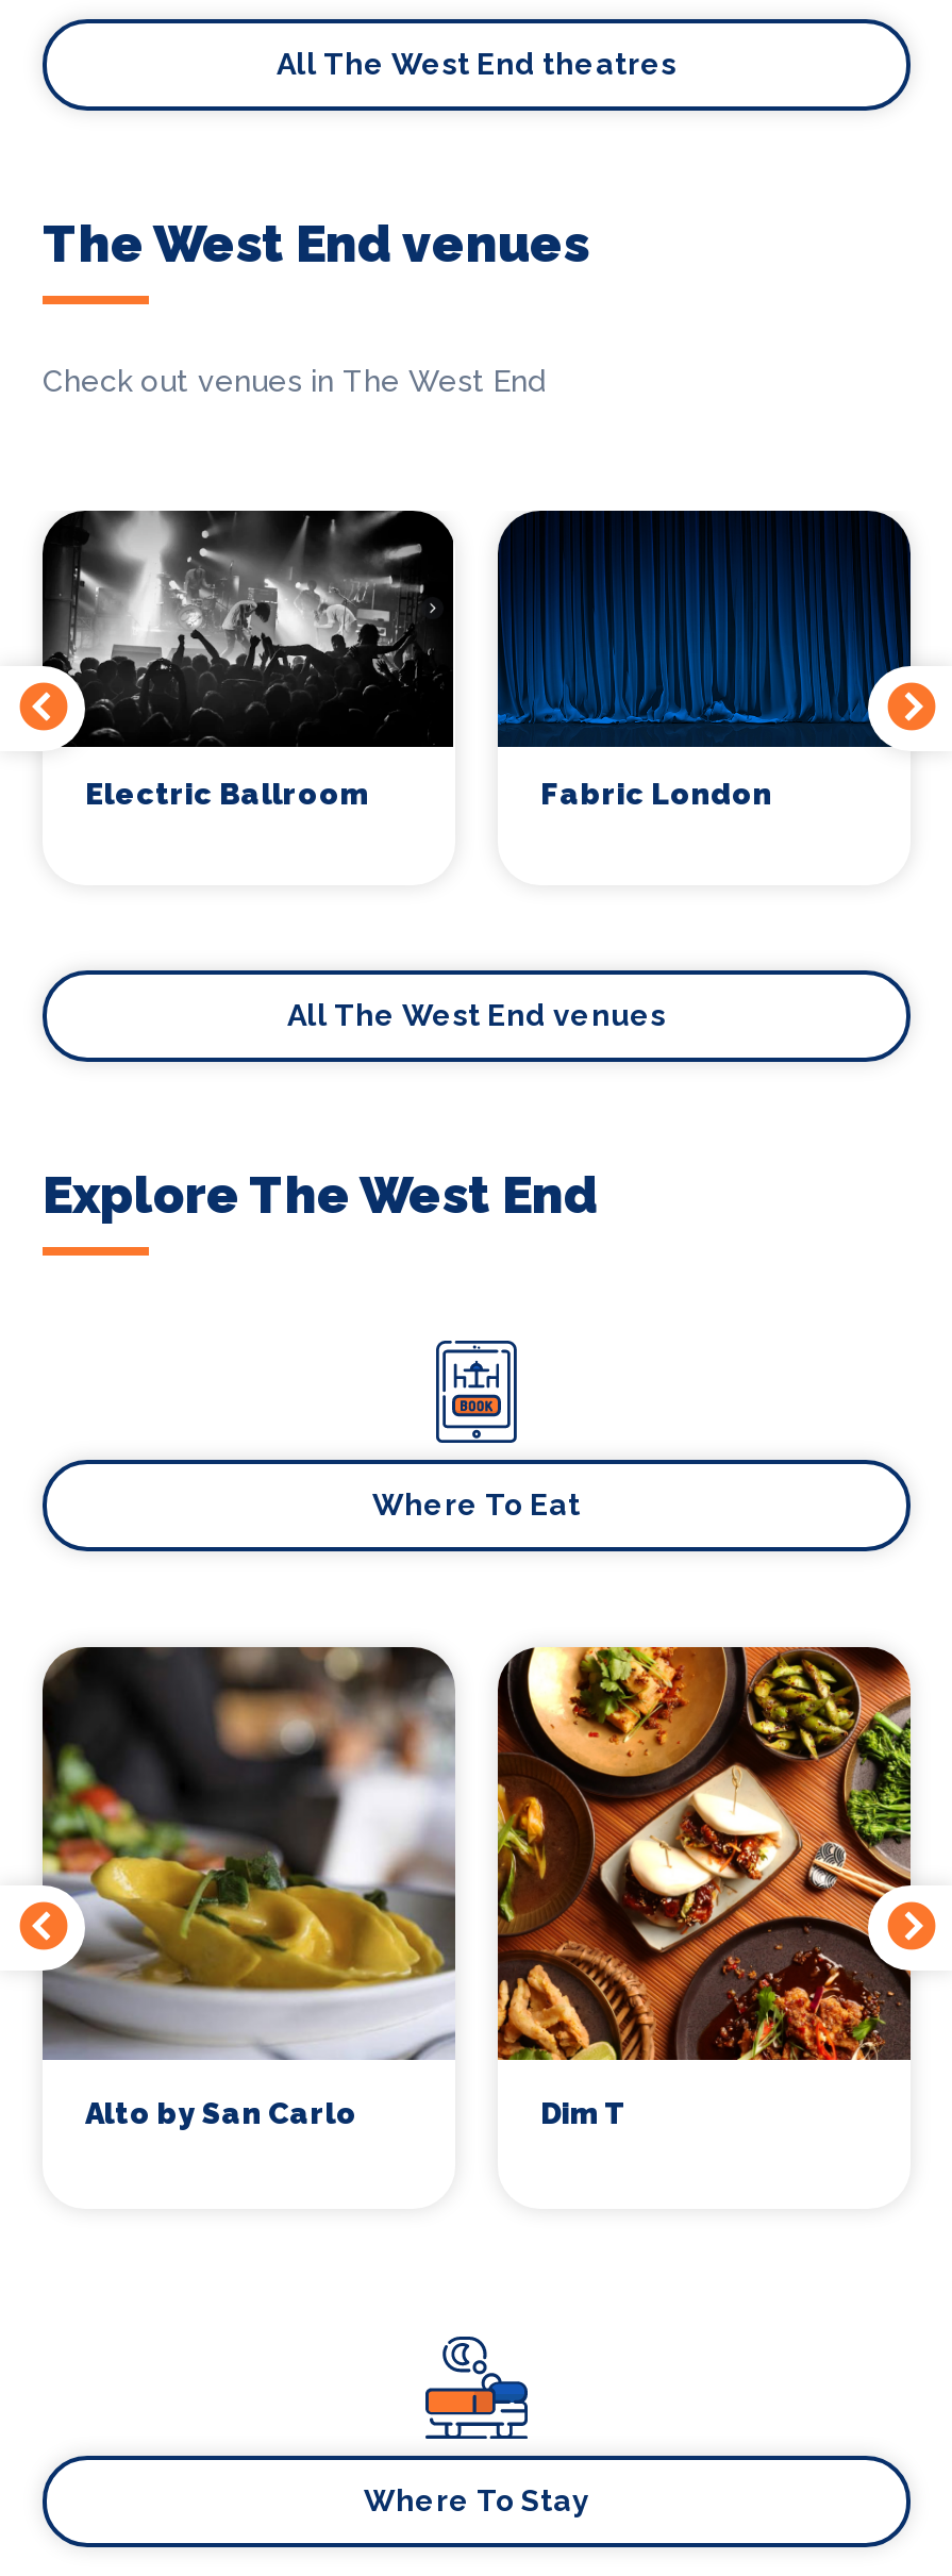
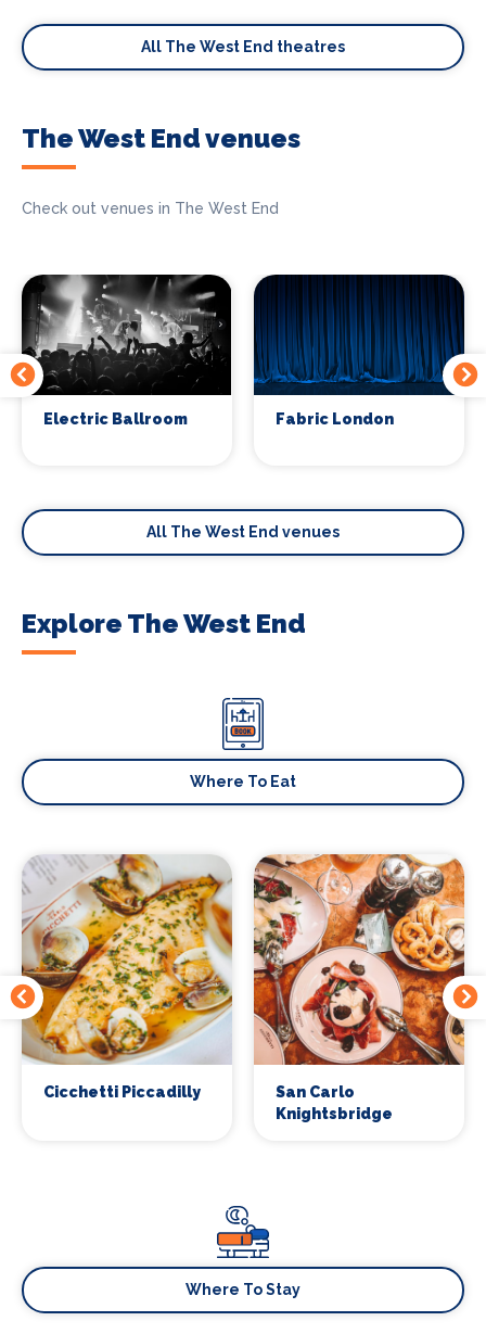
- [image]
- Alto by San Carlo
- Dim T
+ [image]
+ Cicchetti Piccadilly
+ San Carlo
+ Knightsbridge

- [image]
+ [image]
